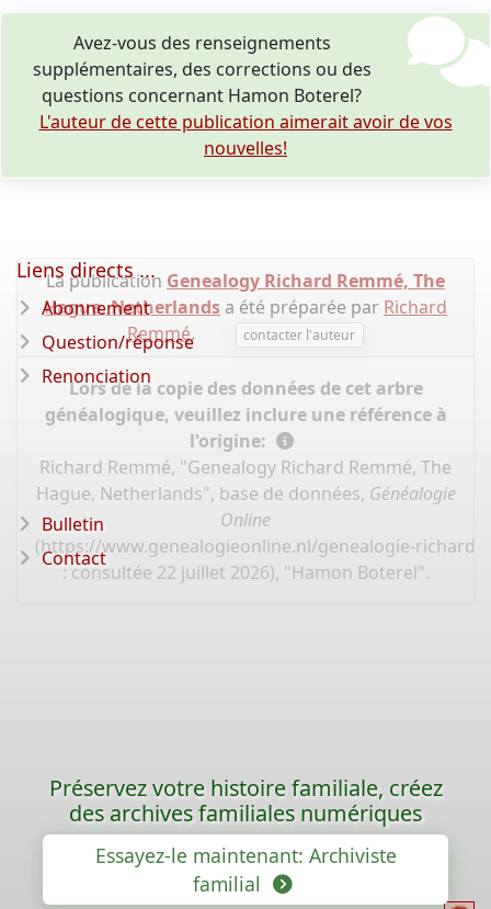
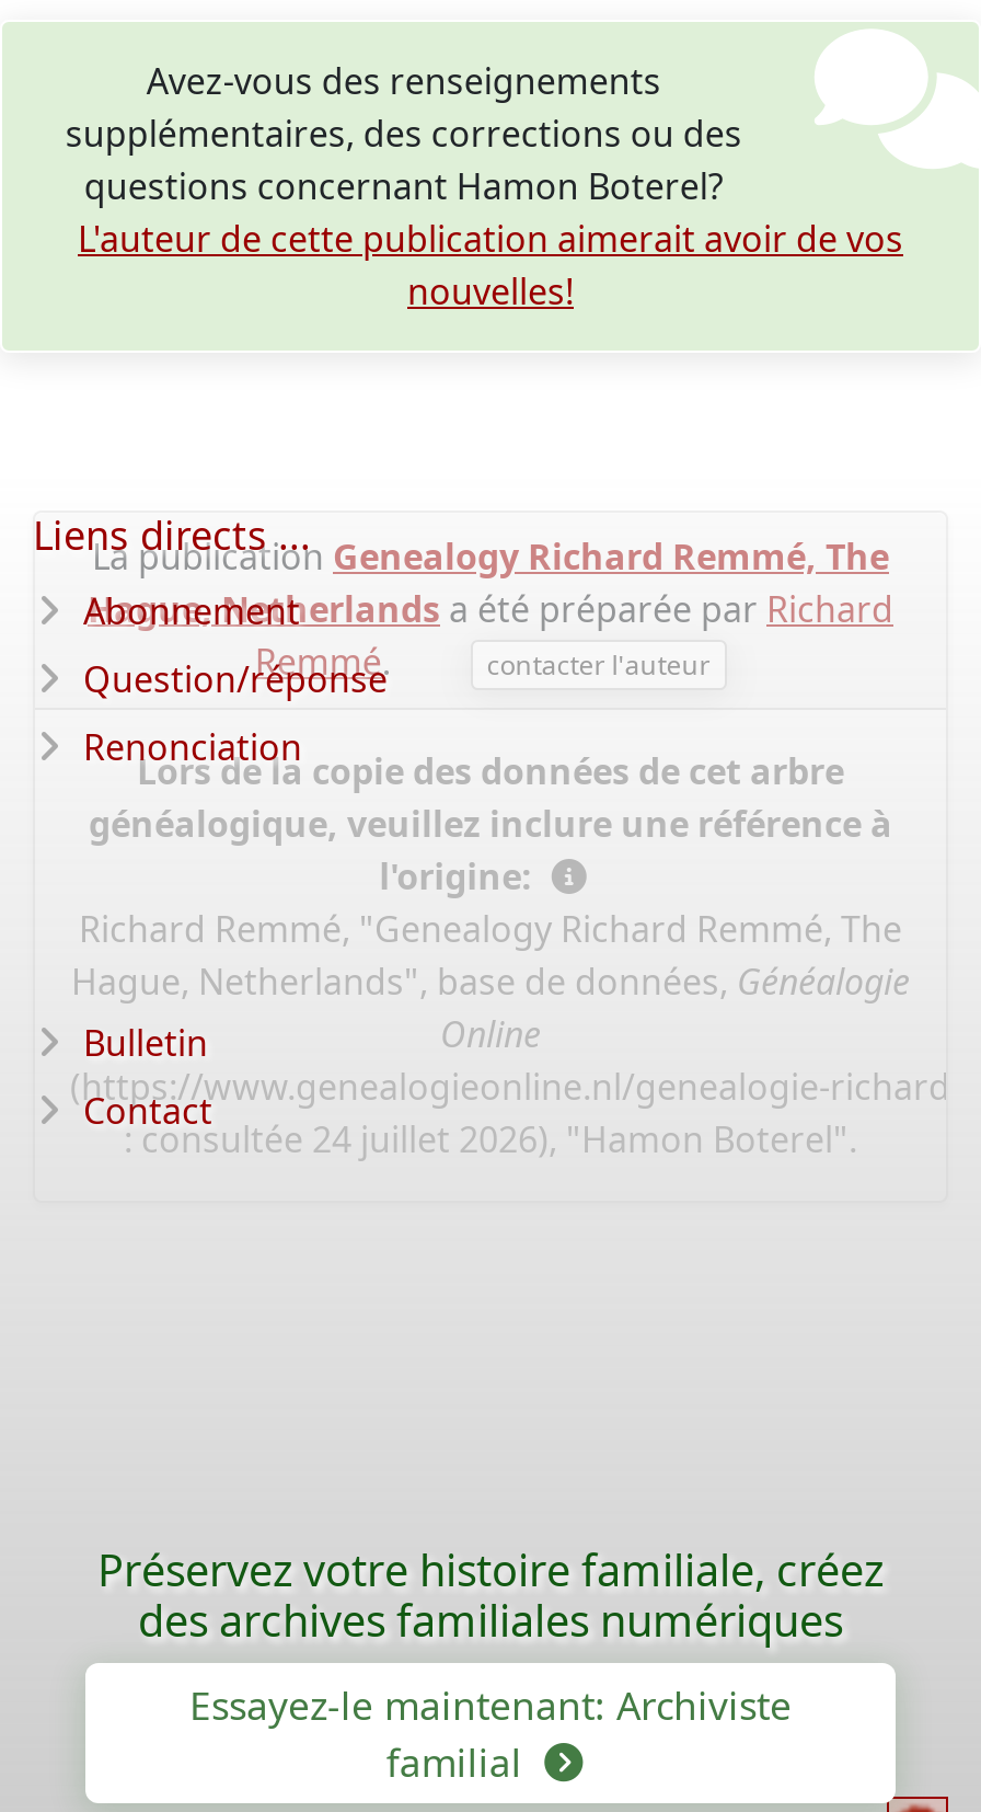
- : consultée 22 juillet 2026), "Hamon Boterel".
+ : consultée 24 juillet 2026), "Hamon Boterel".
